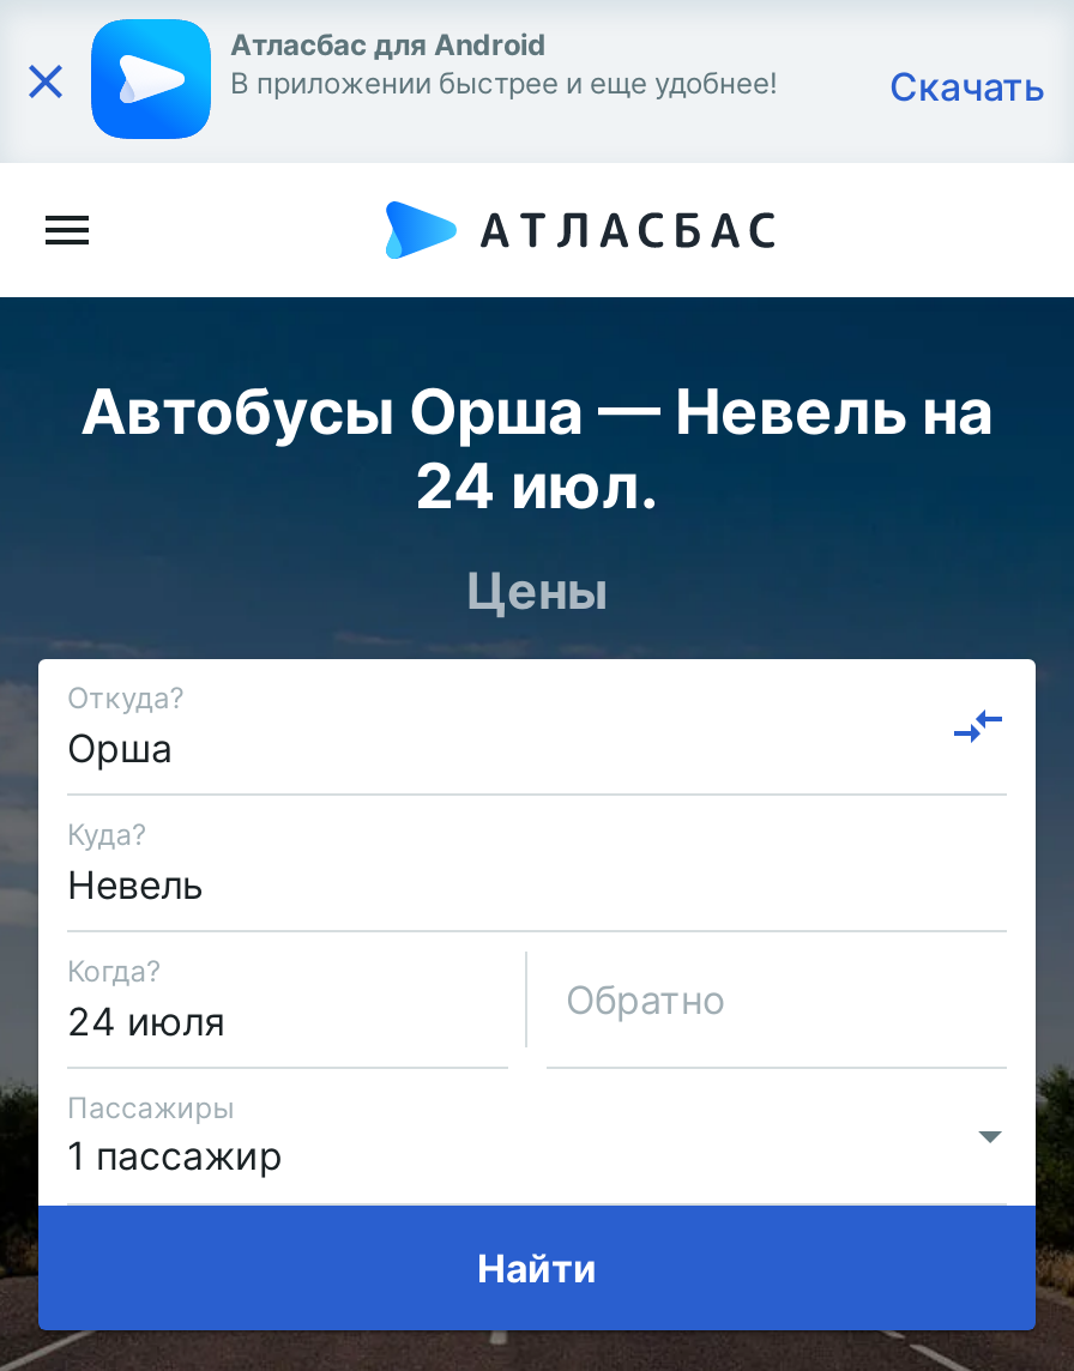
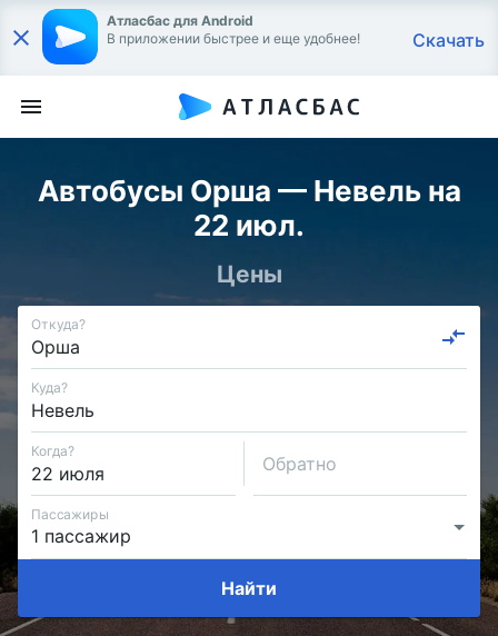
- 24 июл.
+ 22 июл.
